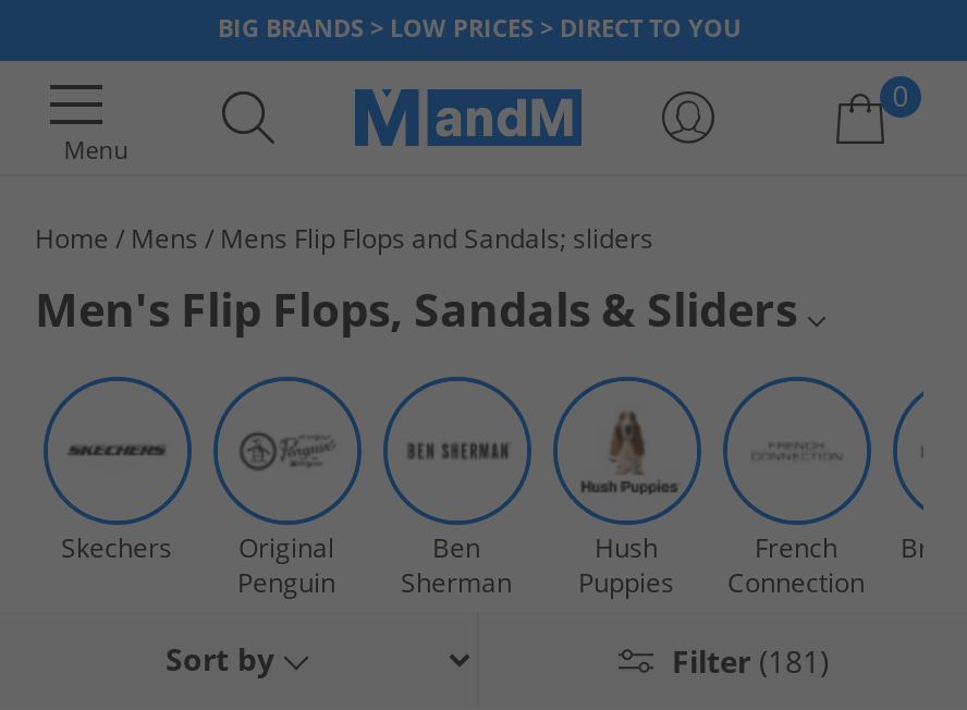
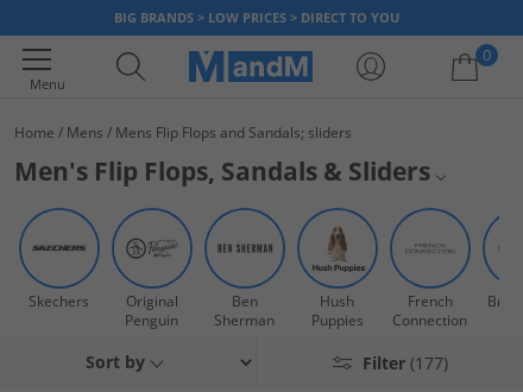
- Filter (181)
+ Filter (177)
